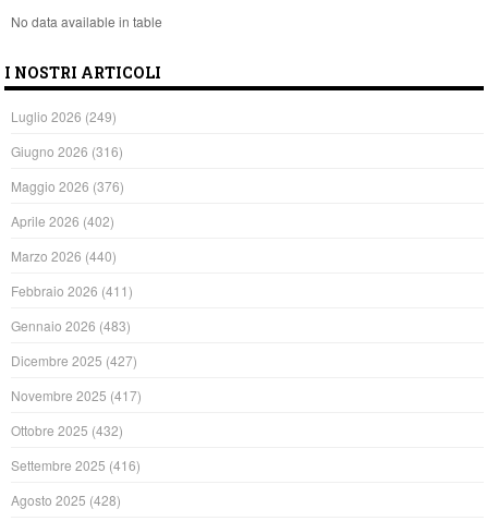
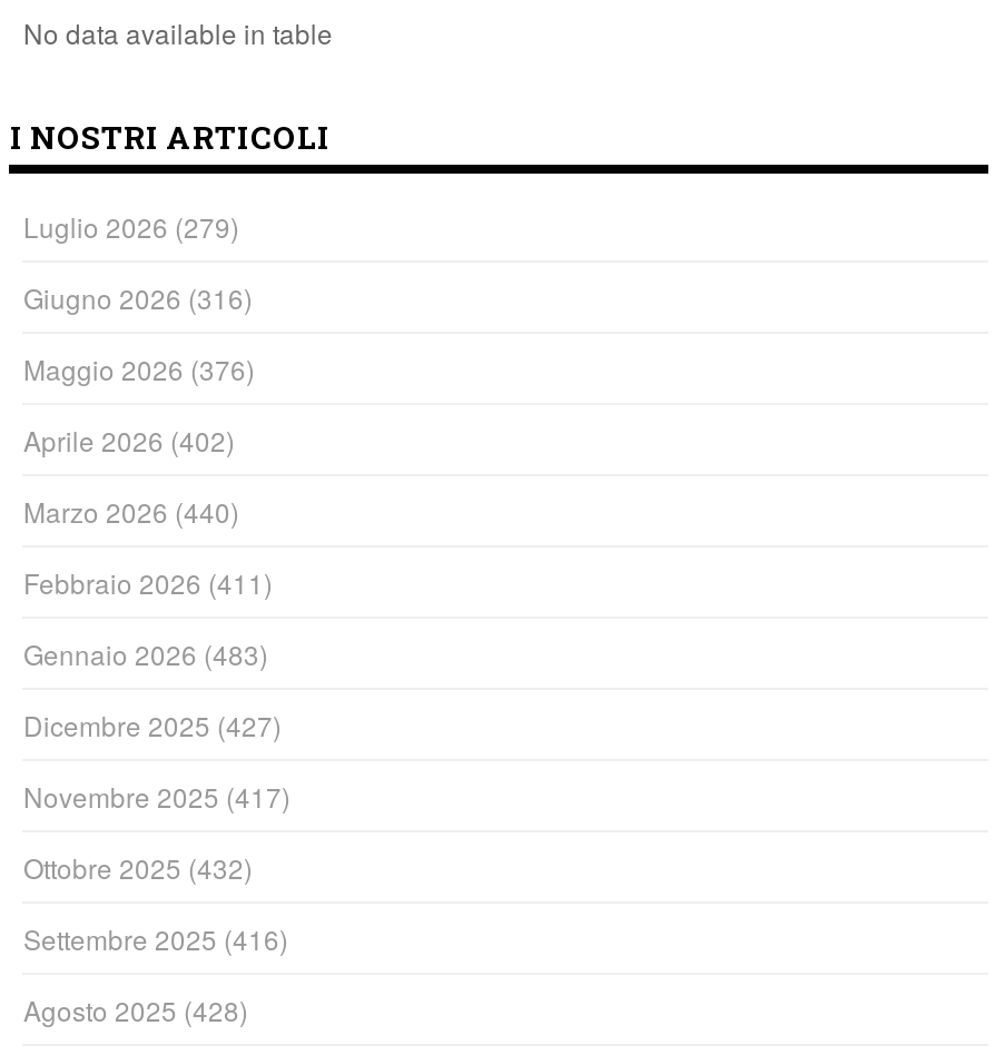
- Luglio 2026 (249)
+ Luglio 2026 (279)
